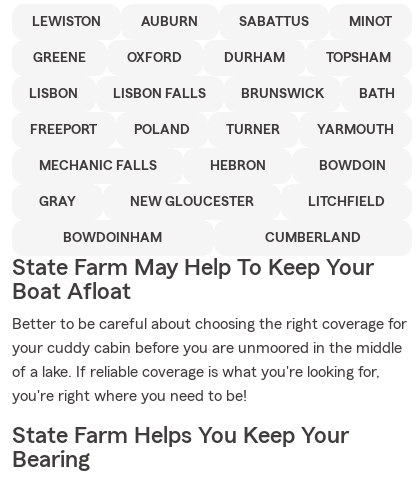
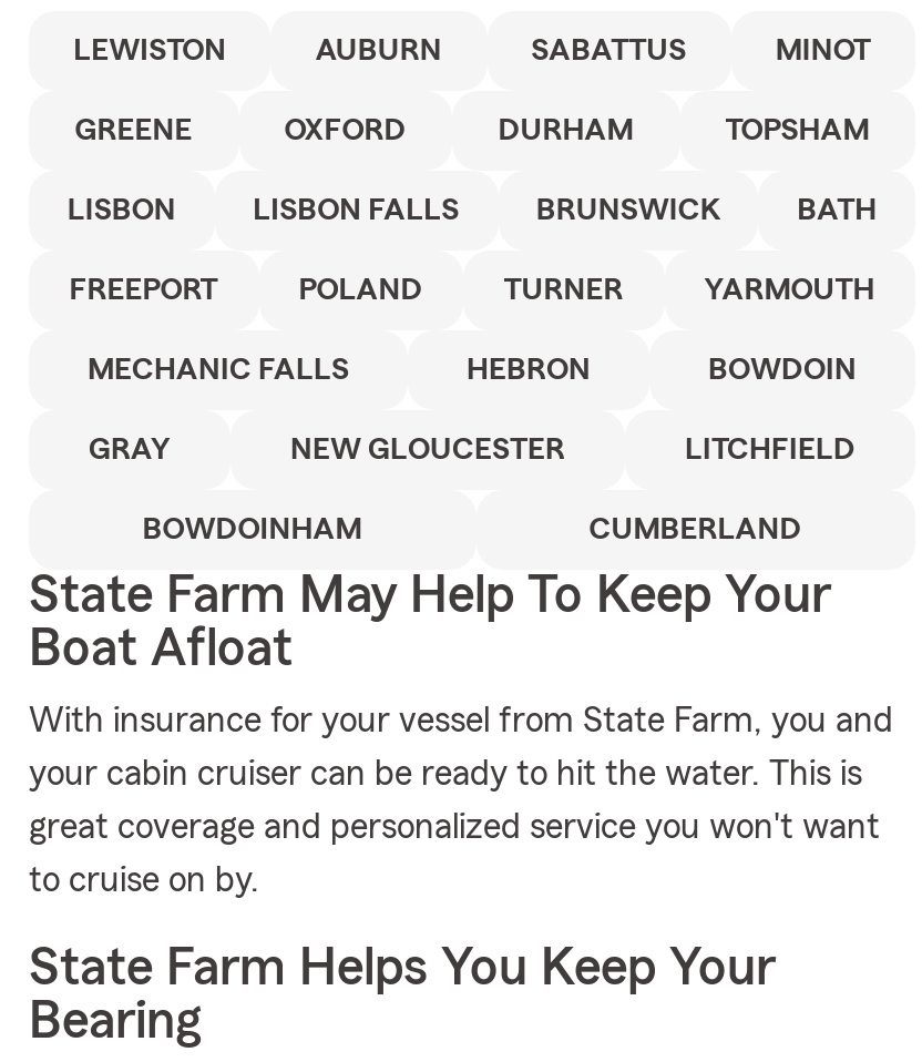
- Better to be careful about choosing the right coverage for
+ With insurance for your vessel from State Farm, you and

- your cuddy cabin before you are unmoored in the middle
+ your cabin cruiser can be ready to hit the water. This is

- of a lake. If reliable coverage is what you're looking for,
+ great coverage and personalized service you won't want

- you're right where you need to be!
+ to cruise on by.
